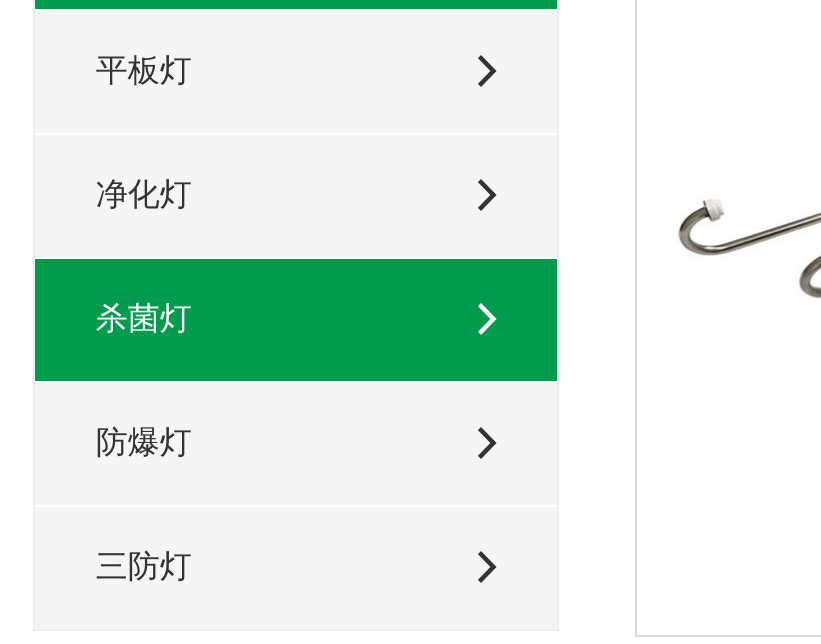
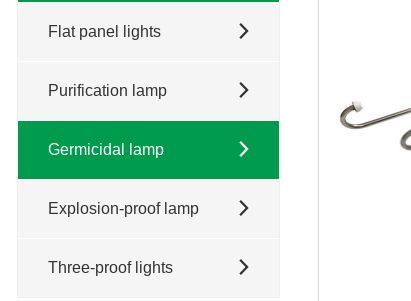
- 平板灯
+ Flat panel lights

- 净化灯
+ Purification lamp

- [image]
+ [image]

- 杀菌灯
+ Germicidal lamp

- 防爆灯
+ Explosion-proof lamp

- 三防灯
+ Three-proof lights
